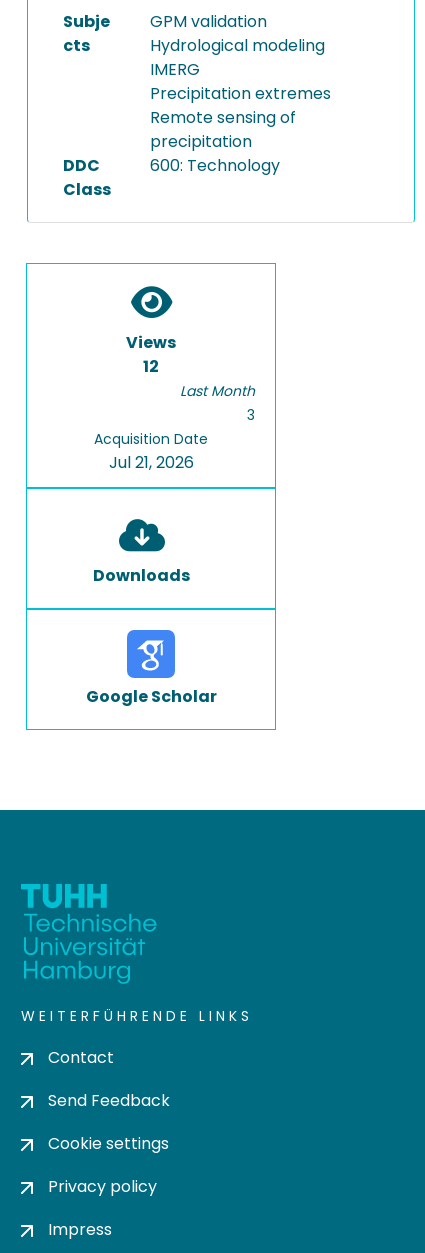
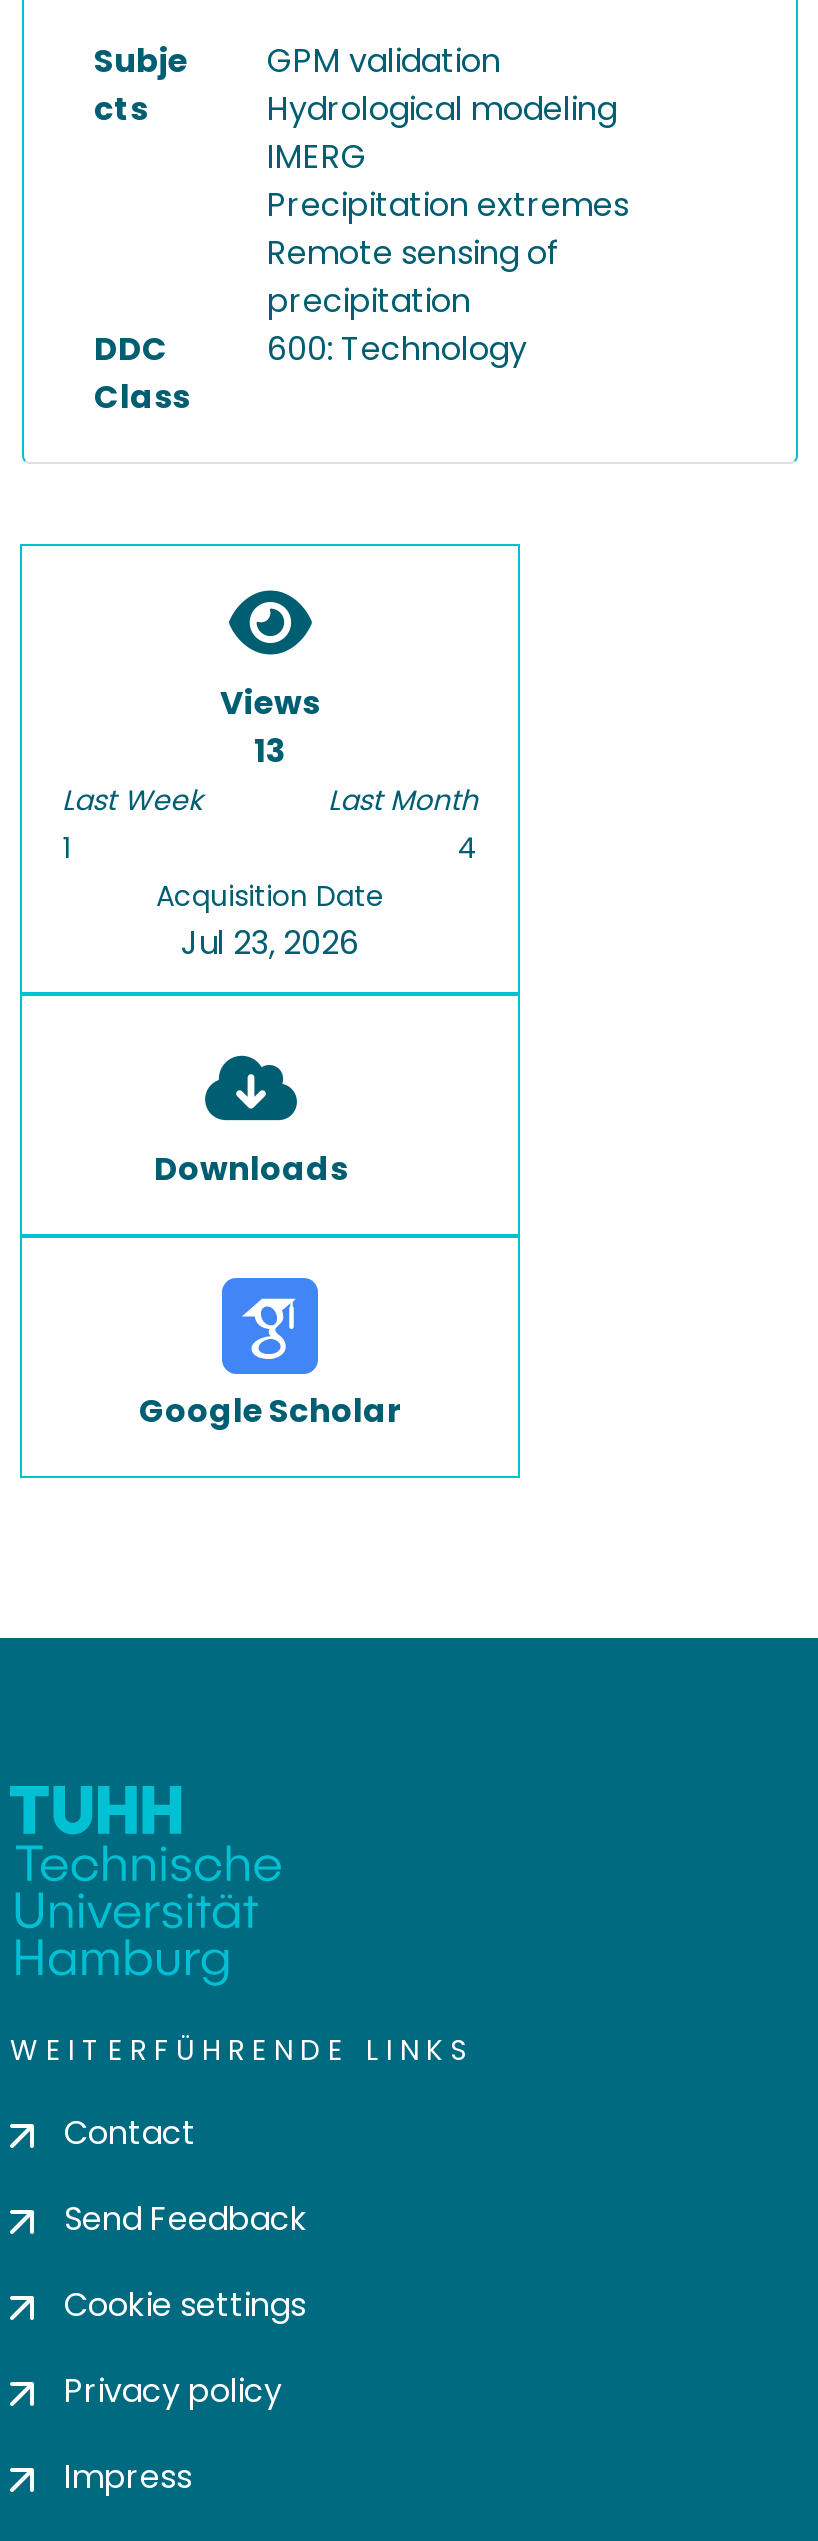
- 12
+ 13
+ Last Week
+ 1

- 3
+ 4

- Jul 21, 2026
+ Jul 23, 2026
